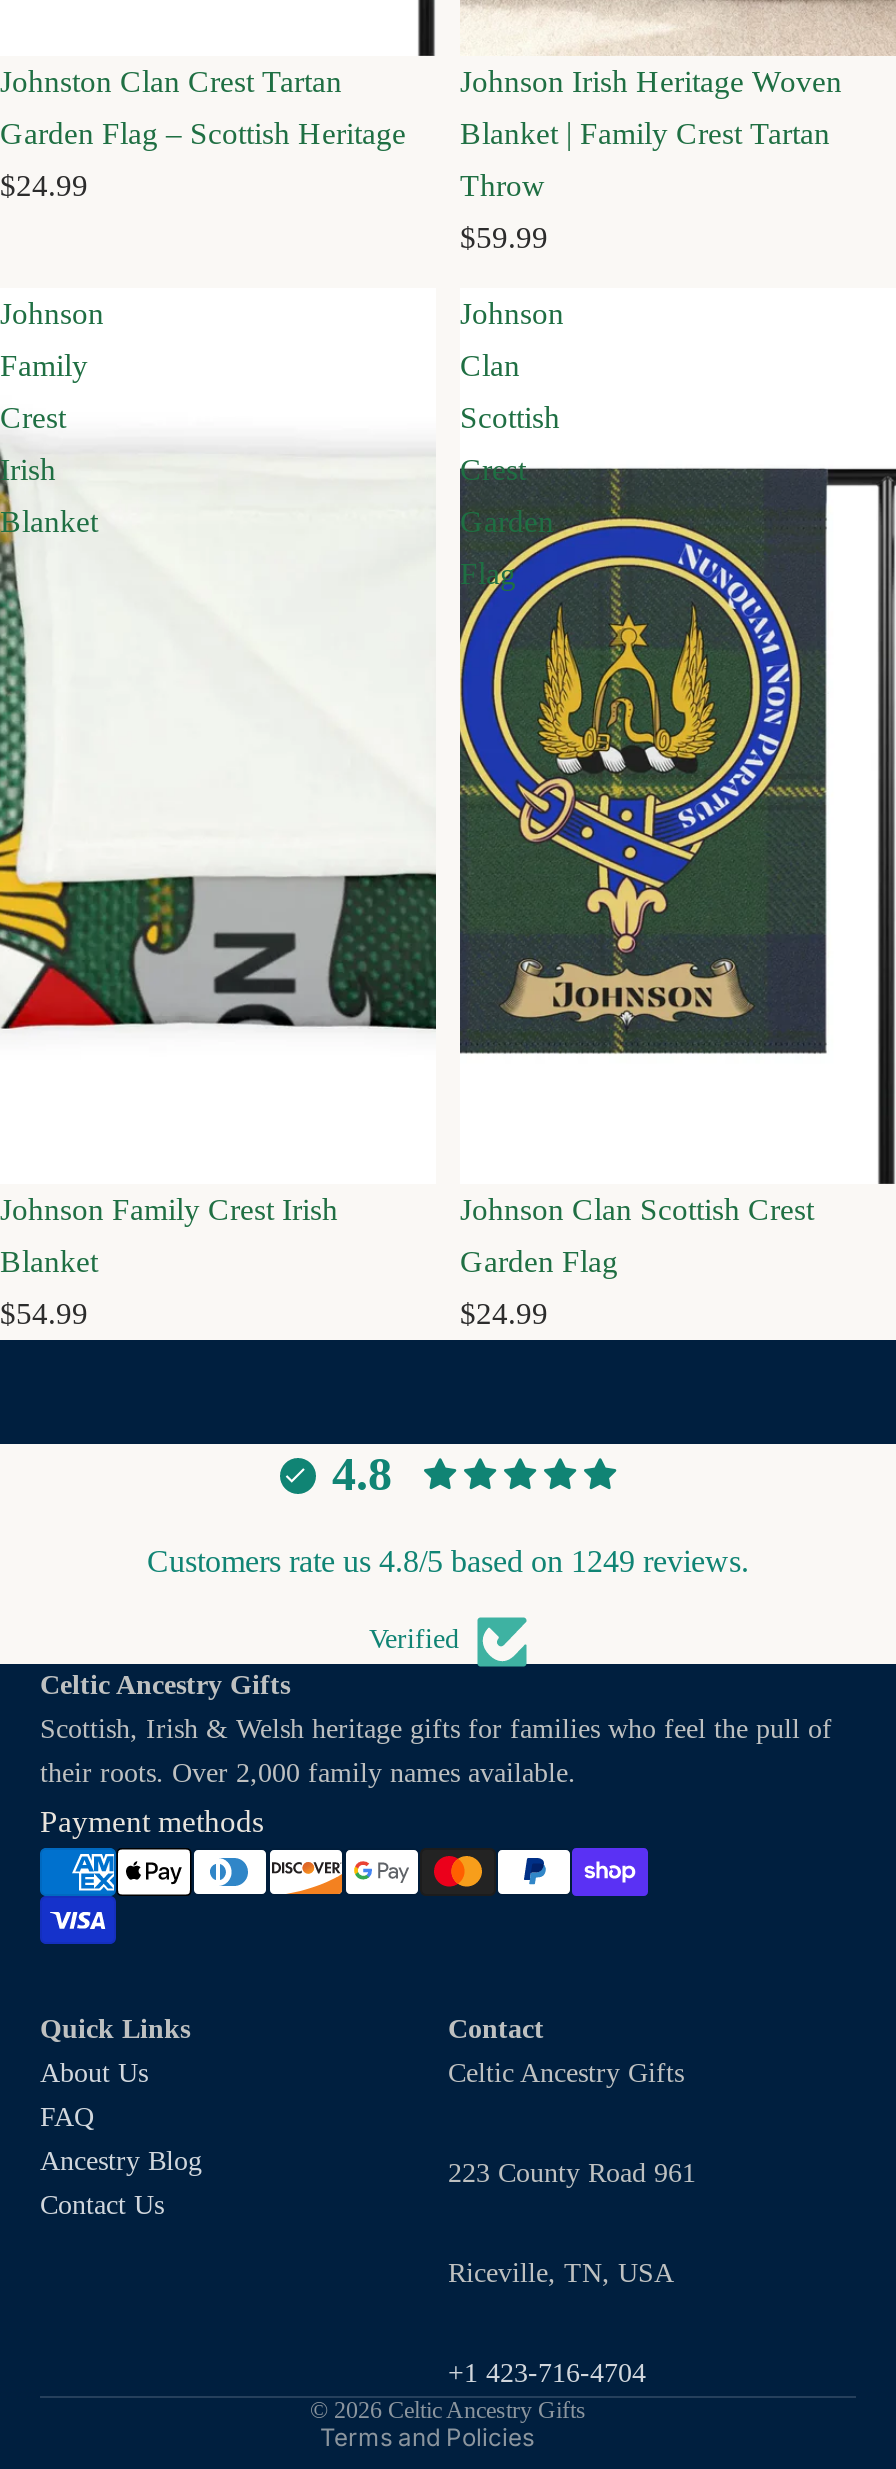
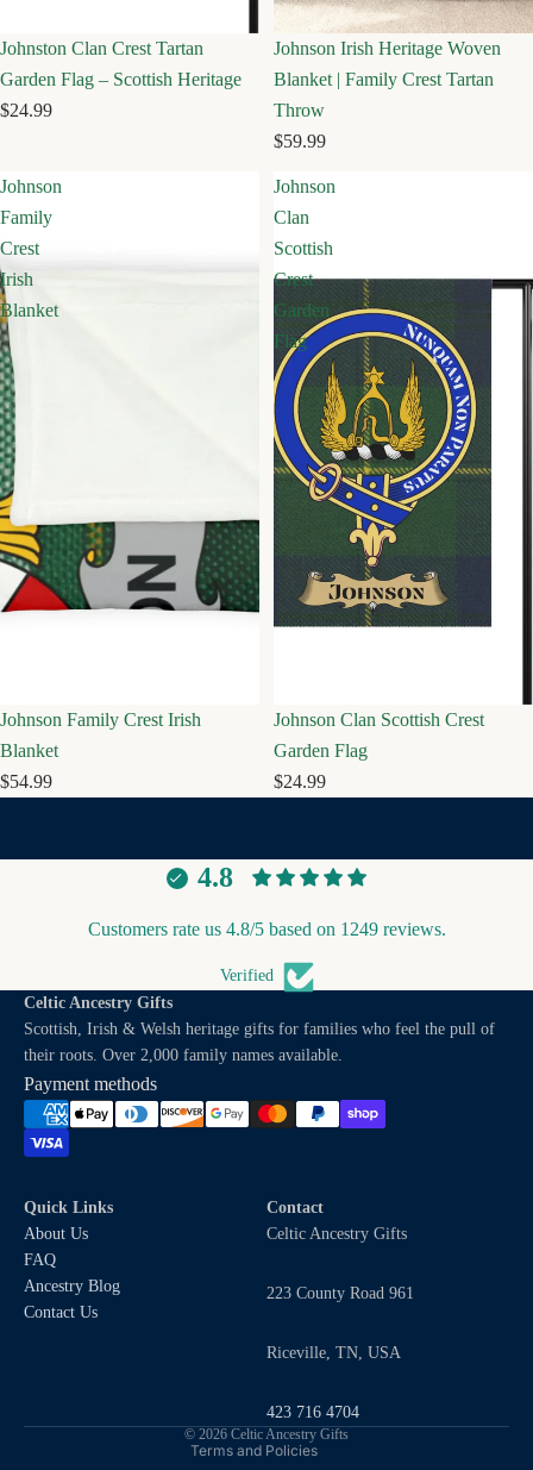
- +1 423-716-4704
+ 423 716 4704
